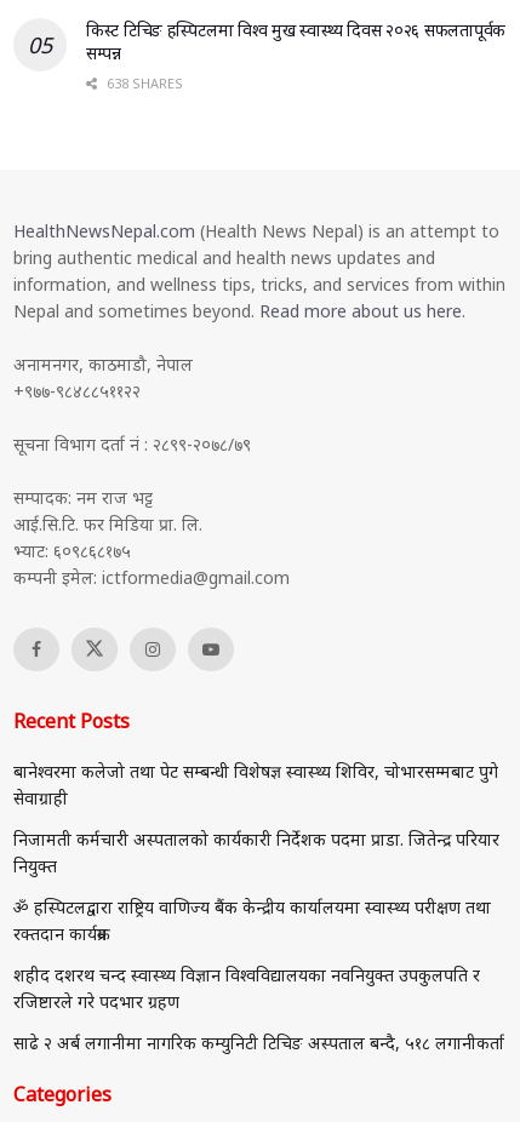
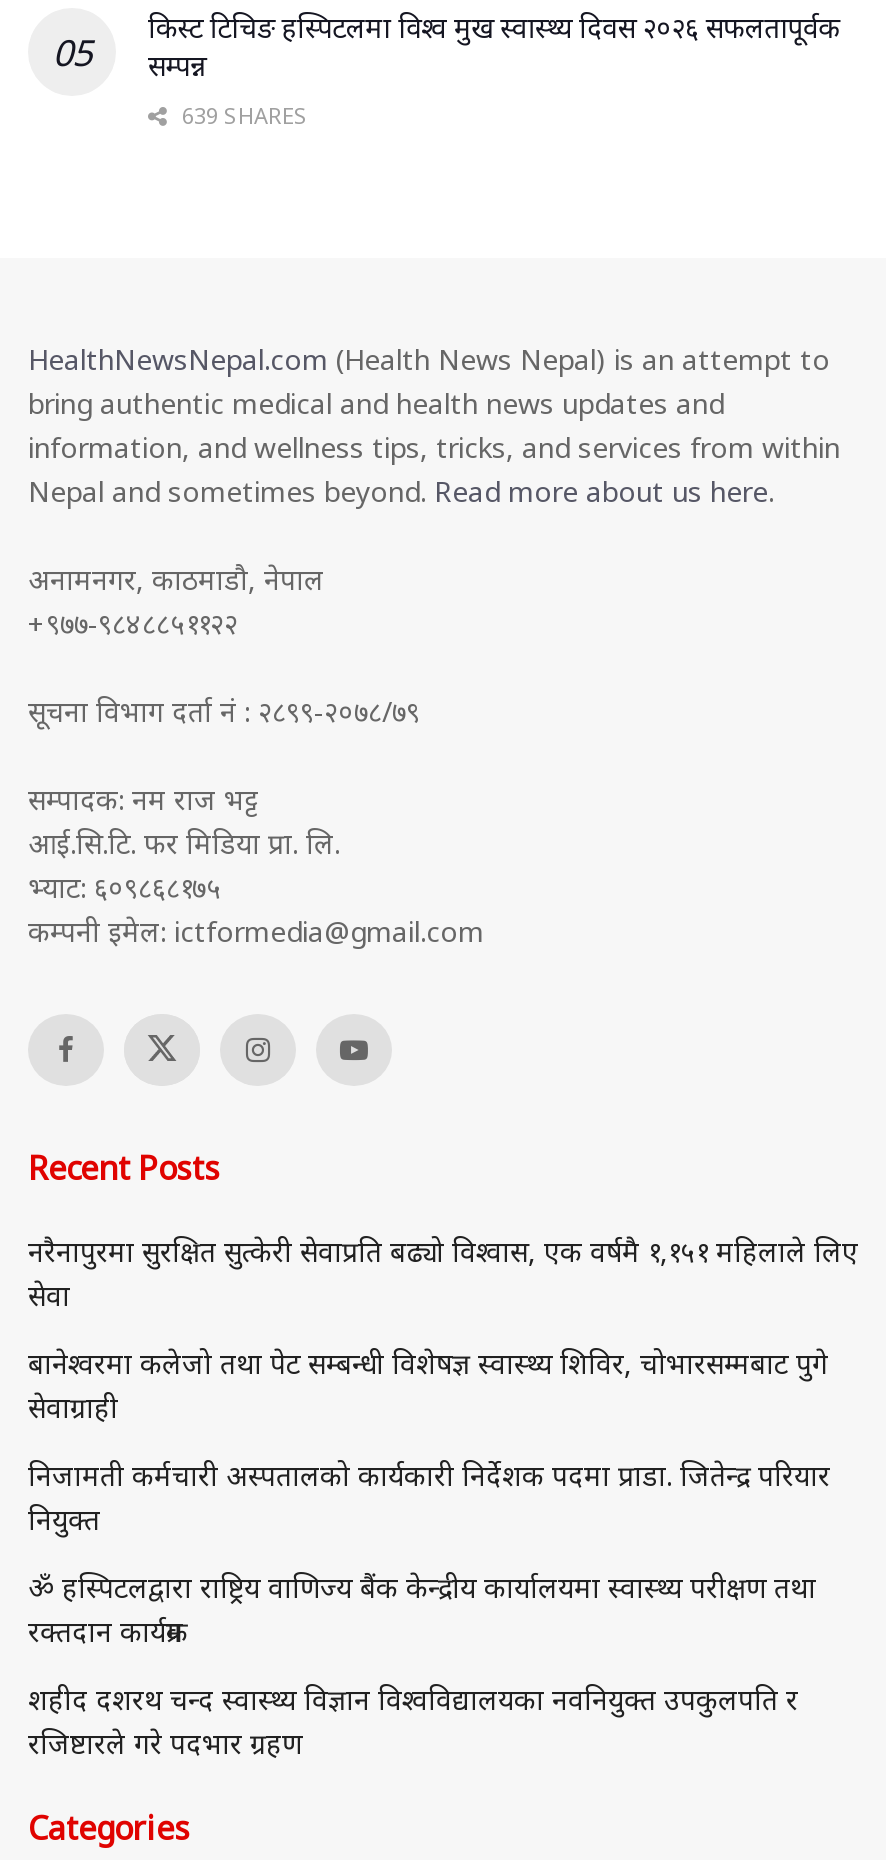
- 638 SHARES
+ 639 SHARES

+ नरैनापुरमा सुरक्षित सुत्केरी सेवाप्रति बढ्यो विश्वास, एक वर्षमै १,१५१ महिलाले लिए
+ सेवा

moved down: बानेश्वरमा कलेजो तथा पेट सम्बन्धी विशेषज्ञ स्वास्थ्य शिविर, चोभारसम्मबाट पुगे | सेवाग्राही | निजामती कर्मचारी अस्पतालको कार्यकारी निर्देशक पदमा प्राडा. जितेन्द्र परियार | नियुक्त | ॐ हस्पिटलद्वारा राष्ट्रिय वाणिज्य बैंक केन्द्रीय कार्यालयमा स्वास्थ्य परीक्षण तथा | रक्तदान कार्यक्रम | शहीद दशरथ चन्द स्वास्थ्य विज्ञान विश्वविद्यालयका नवनियुक्त उपकुलपति र | रजिष्टारले गरे पदभार ग्रहण

- साढे २ अर्ब लगानीमा नागरिक कम्युनिटी टिचिङ अस्पताल बन्दै, ५१८ लगानीकर्ता
